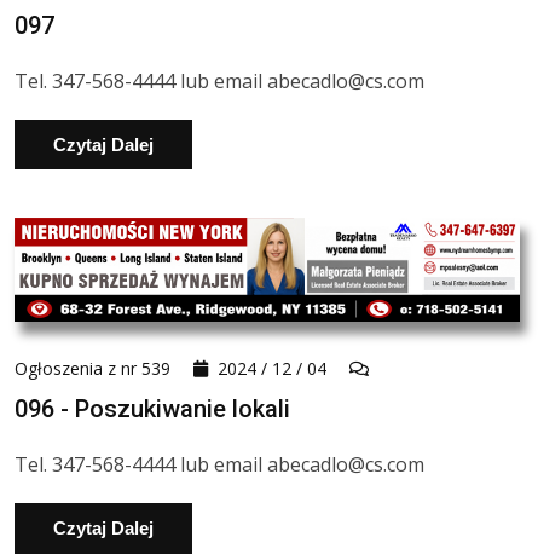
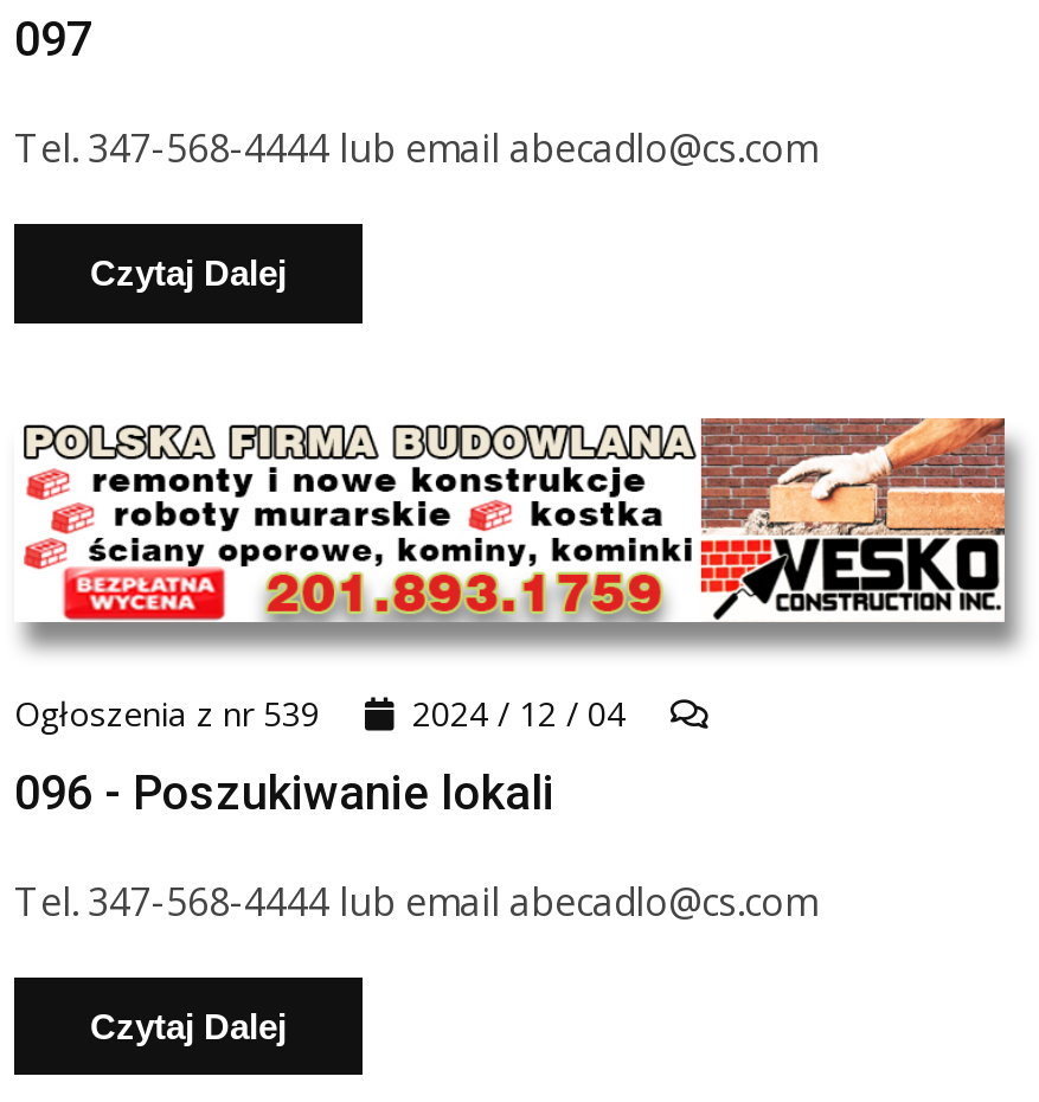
- [image]
+ [image]
